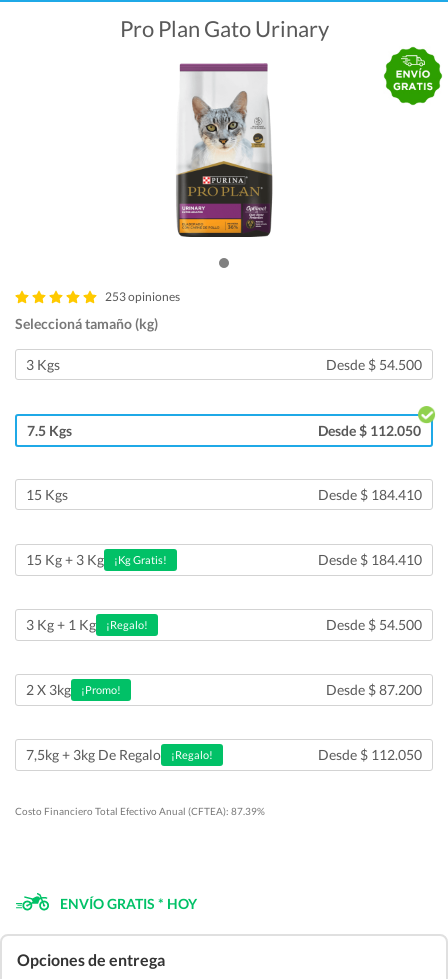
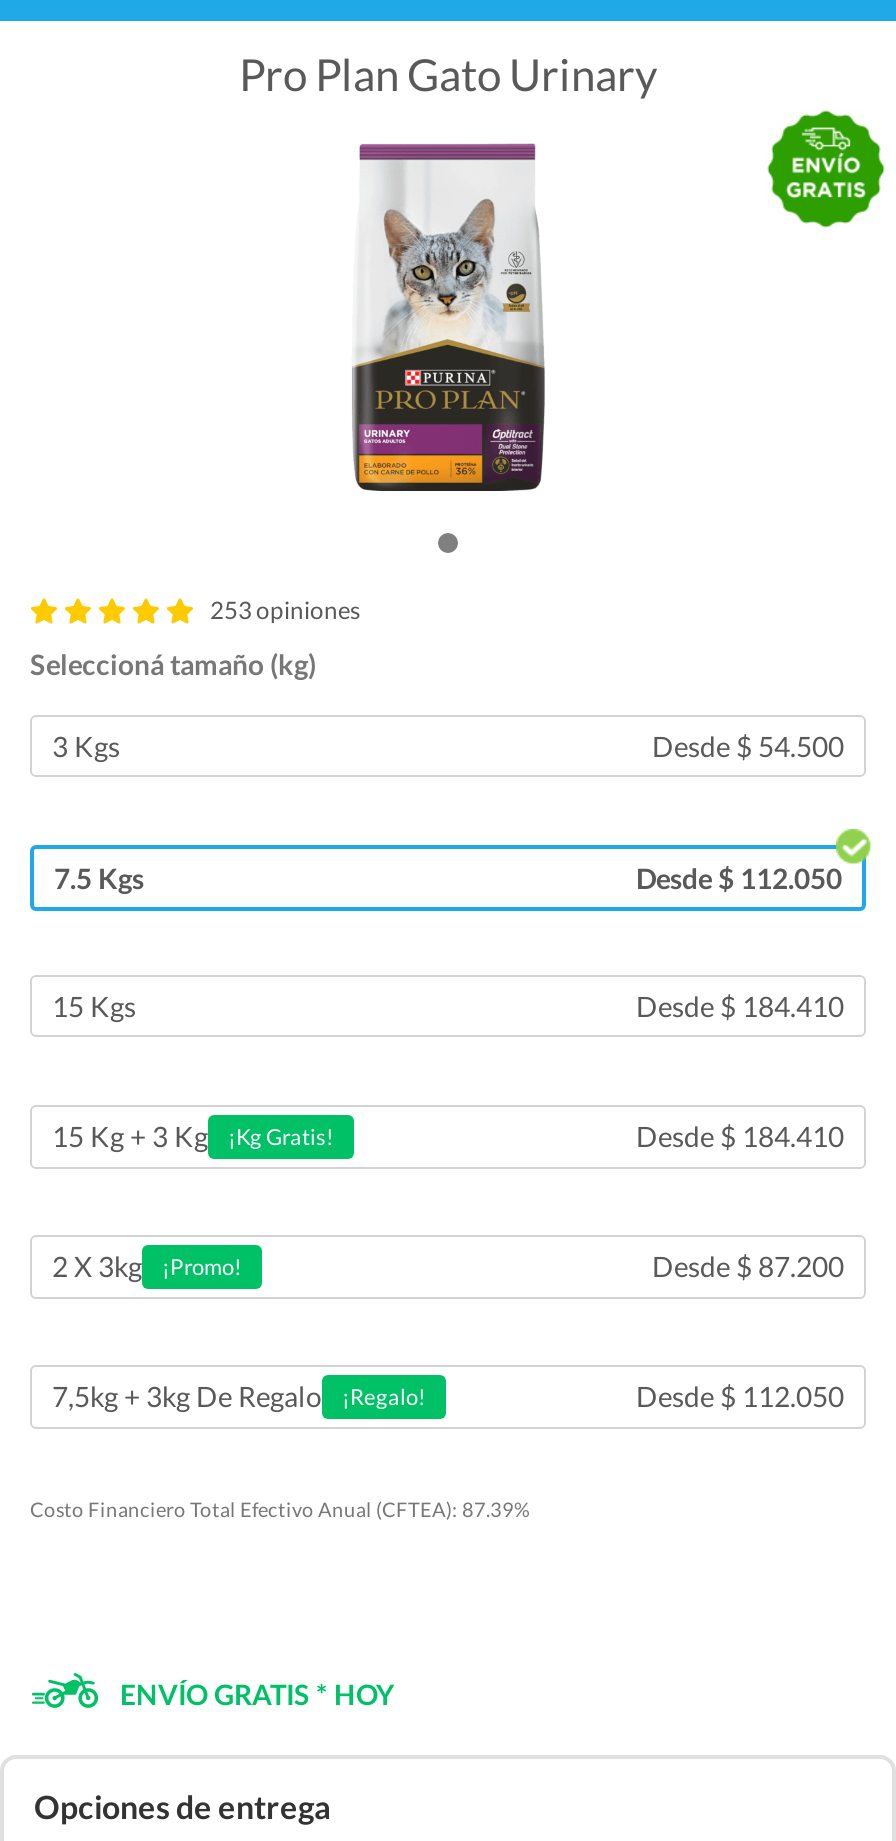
- 3 Kg + 1 Kg
- ¡Regalo!
- Desde $ 54.500
